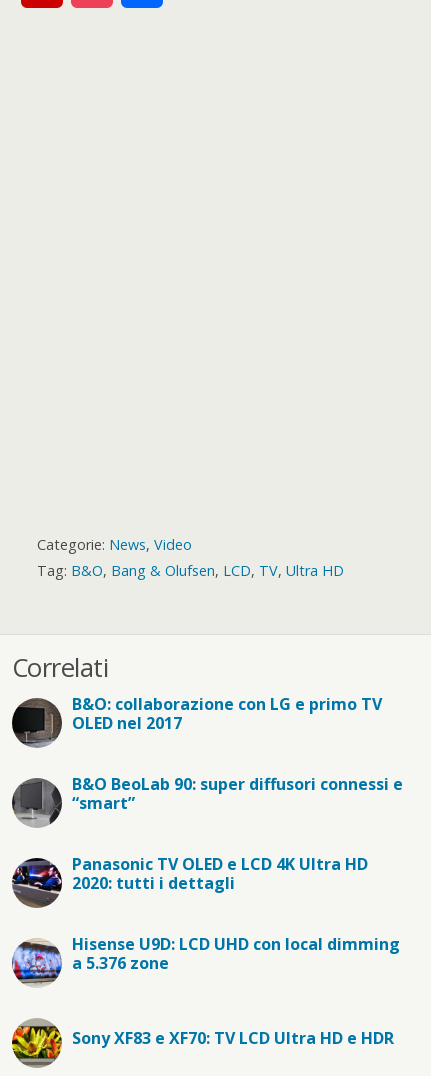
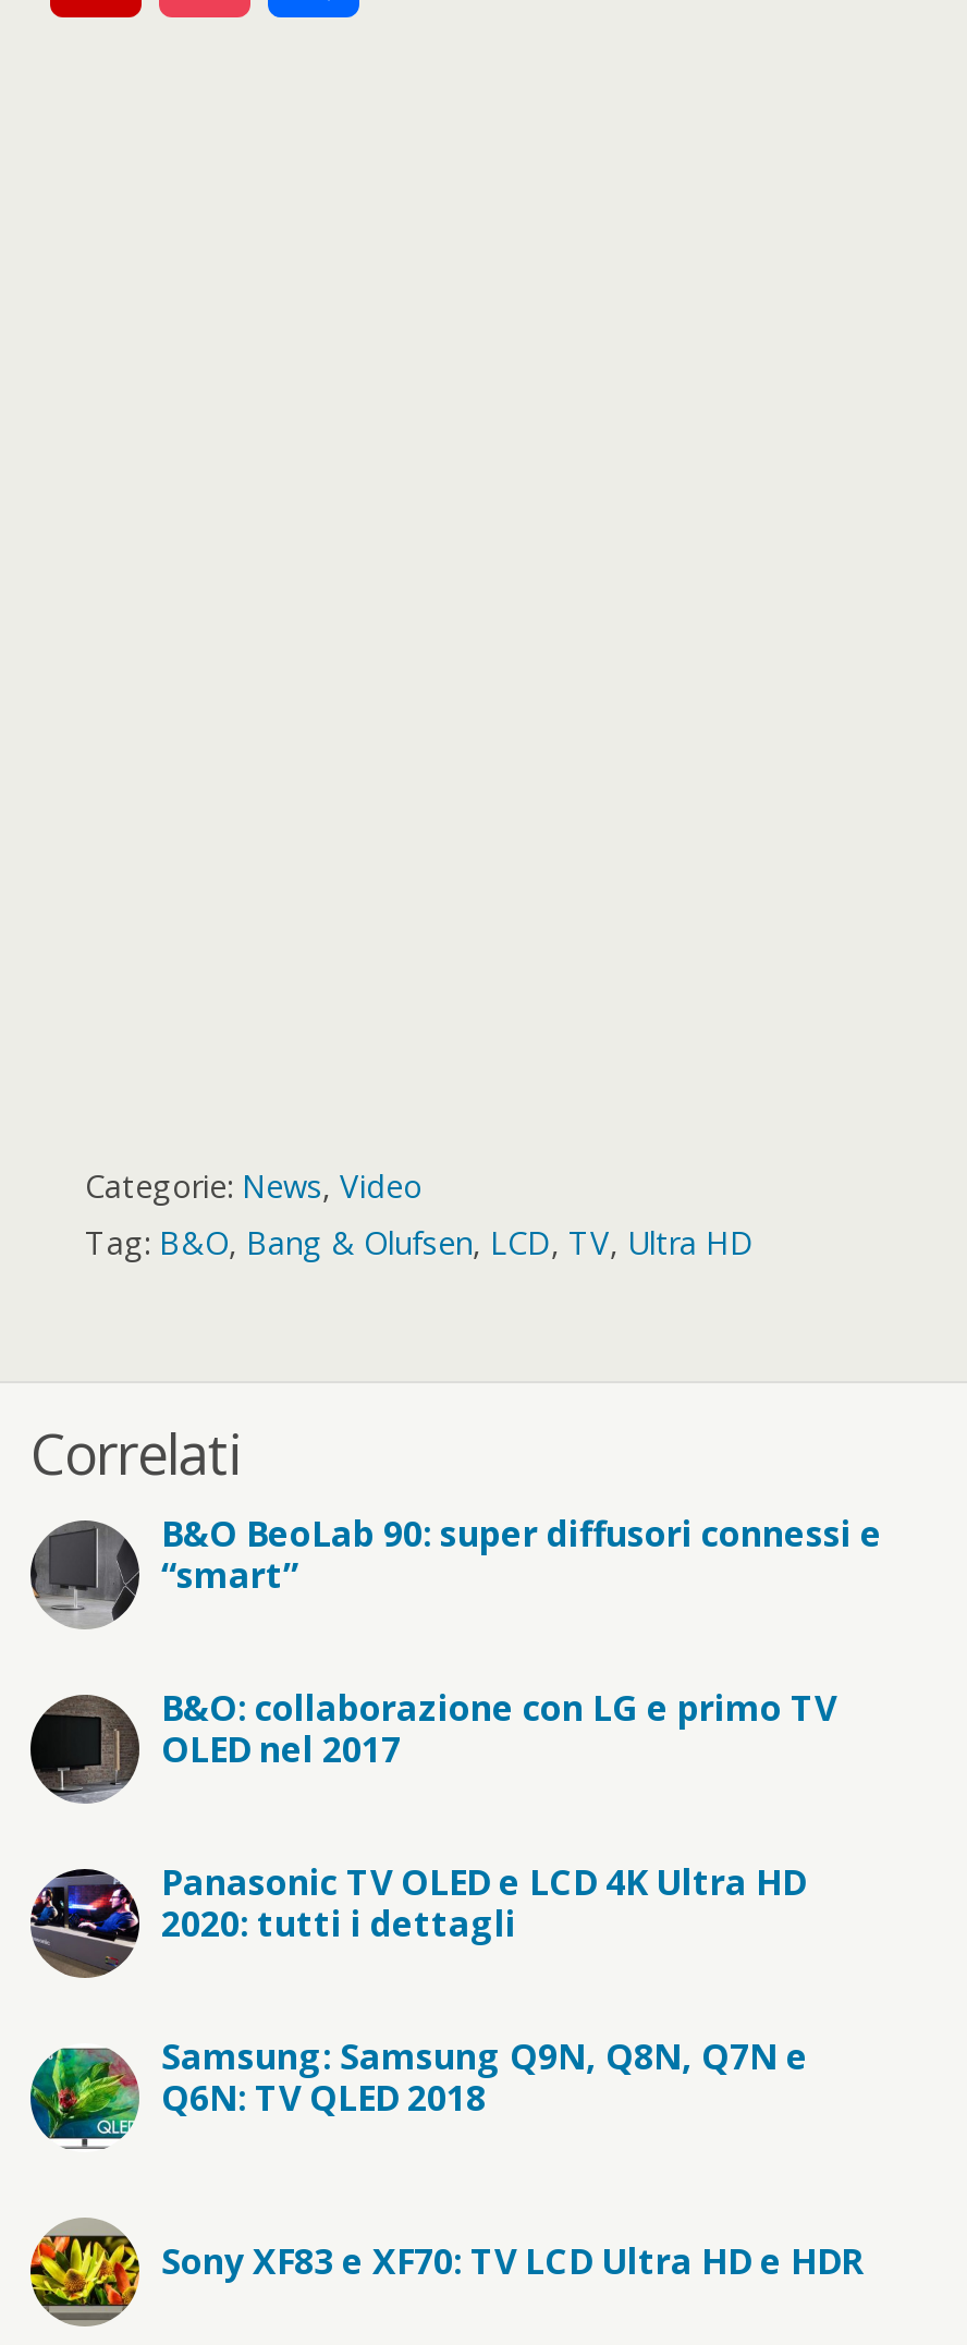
moved down: [image] | B&O: collaborazione con LG e primo TV | OLED nel 2017

moved up: [image] | B&O BeoLab 90: super diffusori connessi e | “smart”

- [image]
- Hisense U9D: LCD UHD con local dimming
- a 5.376 zone
+ [image]
+ Samsung: Samsung Q9N, Q8N, Q7N e
+ Q6N: TV QLED 2018
